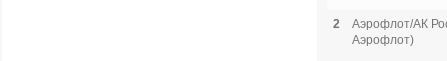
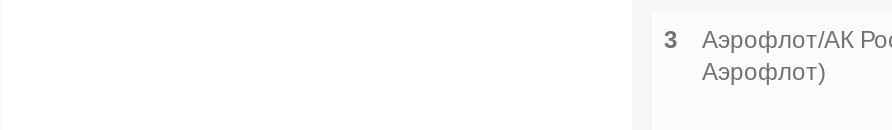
- 2
+ 3
